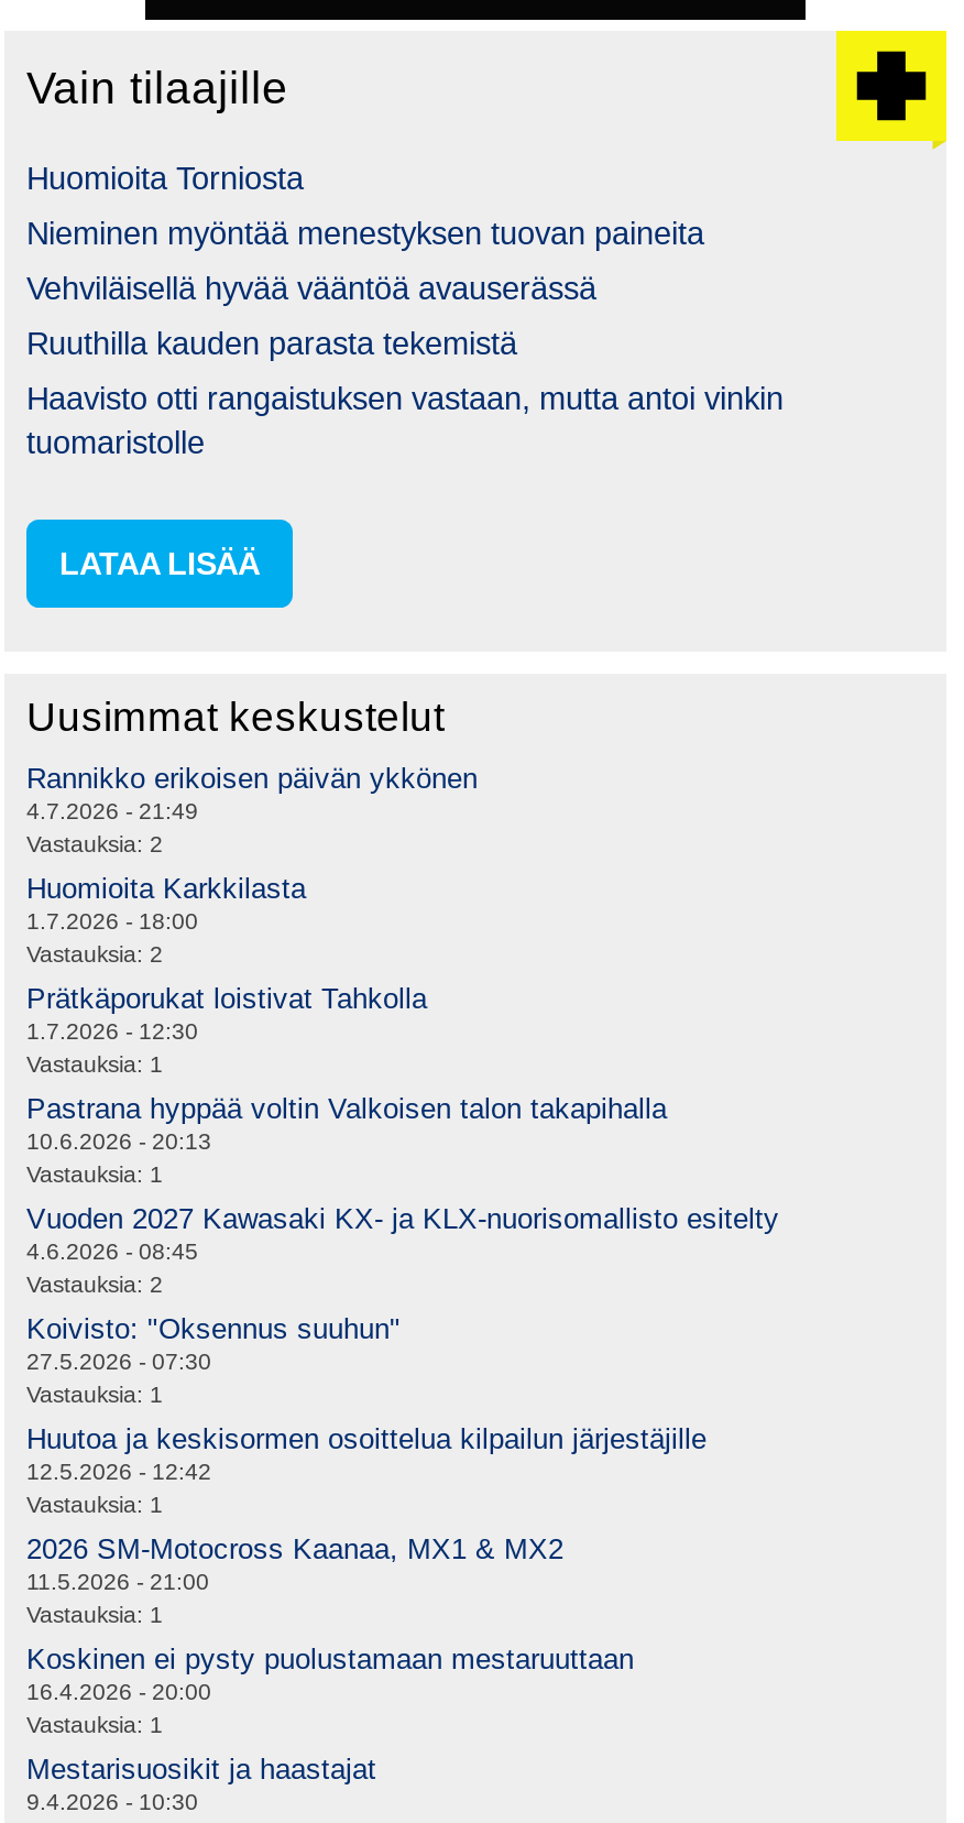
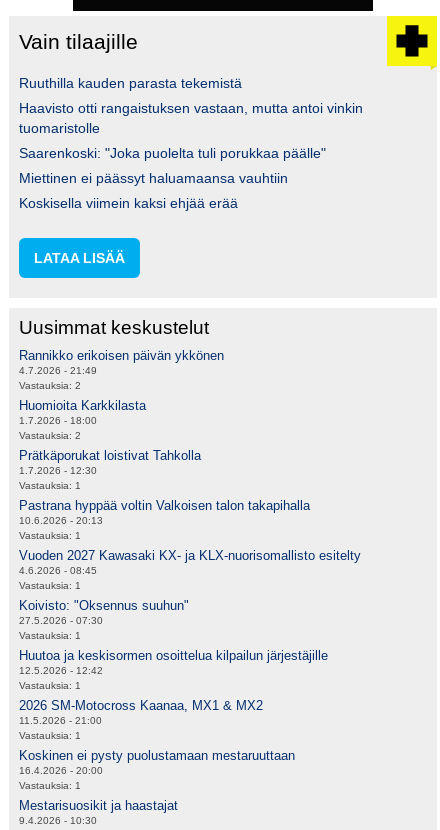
- Huomioita Torniosta
- Nieminen myöntää menestyksen tuovan paineita
- Vehviläisellä hyvää vääntöä avauserässä

moved up: Ruuthilla kauden parasta tekemistä | Haavisto otti rangaistuksen vastaan, mutta antoi vinkin | tuomaristolle

+ Saarenkoski: "Joka puolelta tuli porukkaa päälle"
+ Miettinen ei päässyt haluamaansa vauhtiin
+ Koskisella viimein kaksi ehjää erää

- Vastauksia: 2
+ Vastauksia: 1
